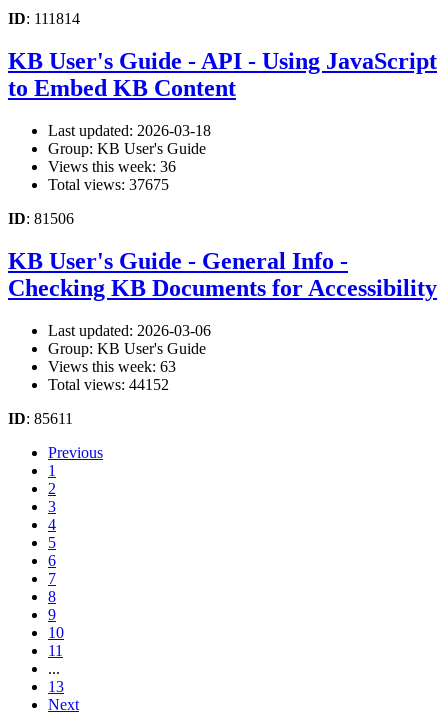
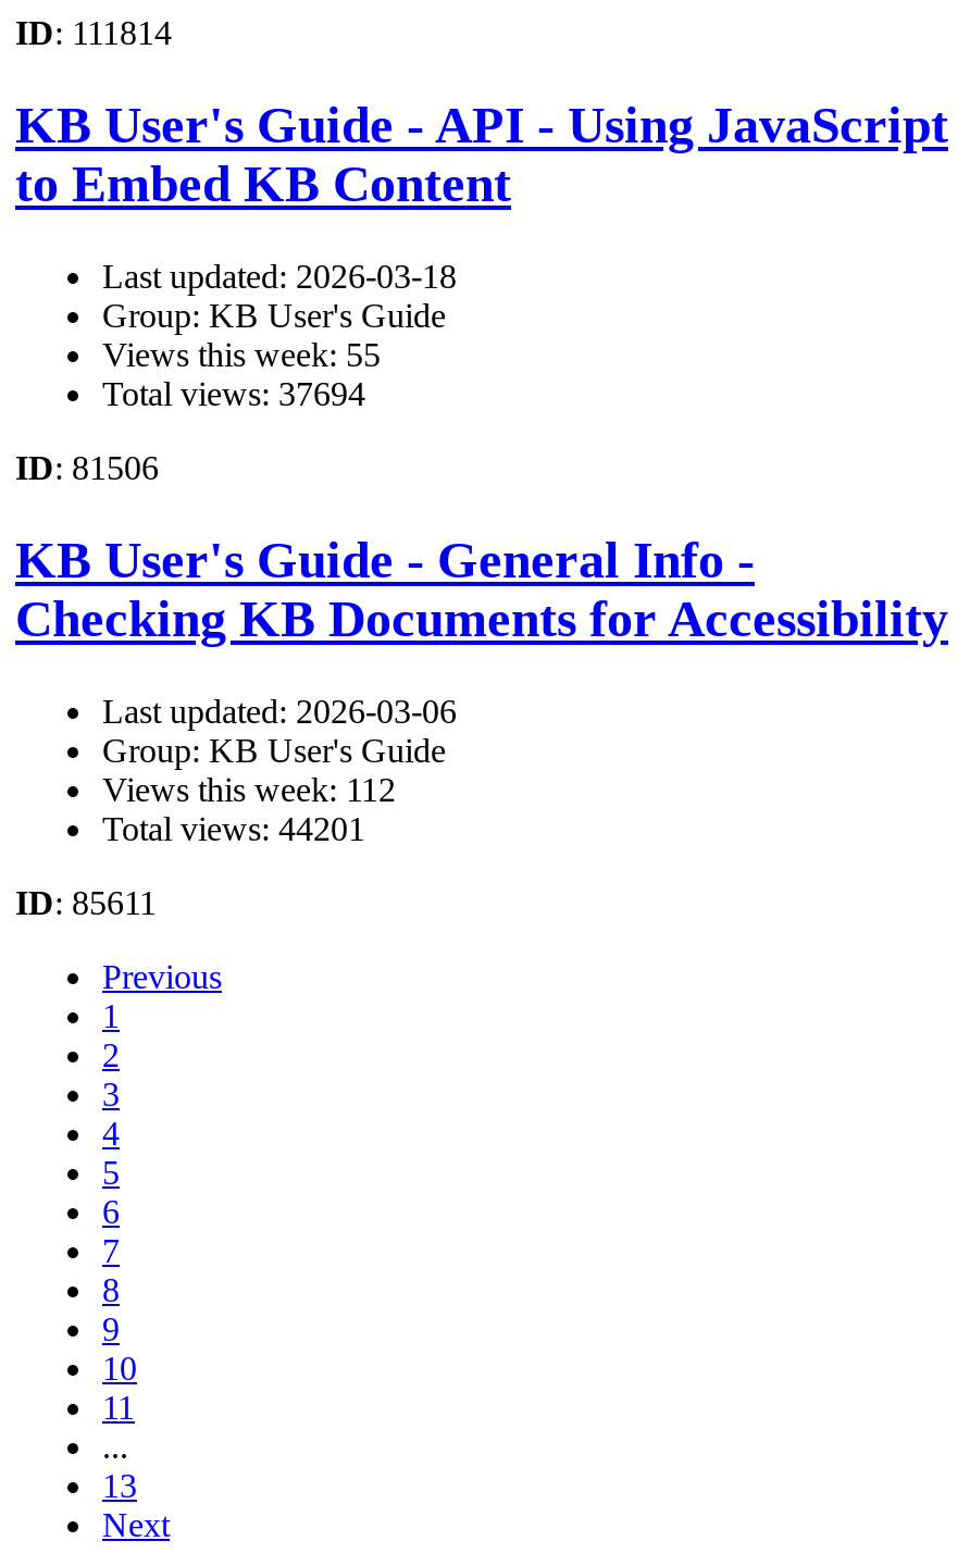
- Views this week: 36
+ Views this week: 55

- Total views: 37675
+ Total views: 37694

- Views this week: 63
+ Views this week: 112

- Total views: 44152
+ Total views: 44201
